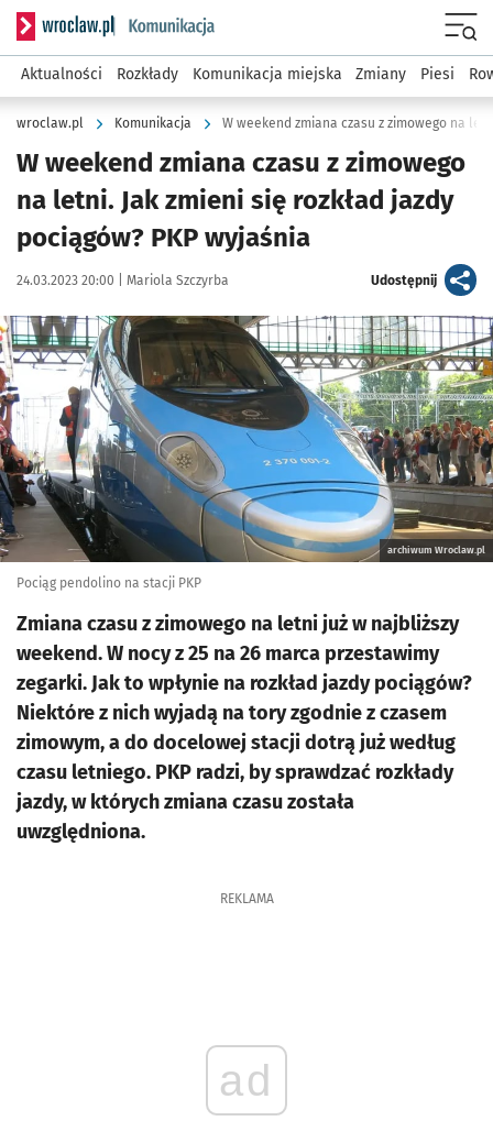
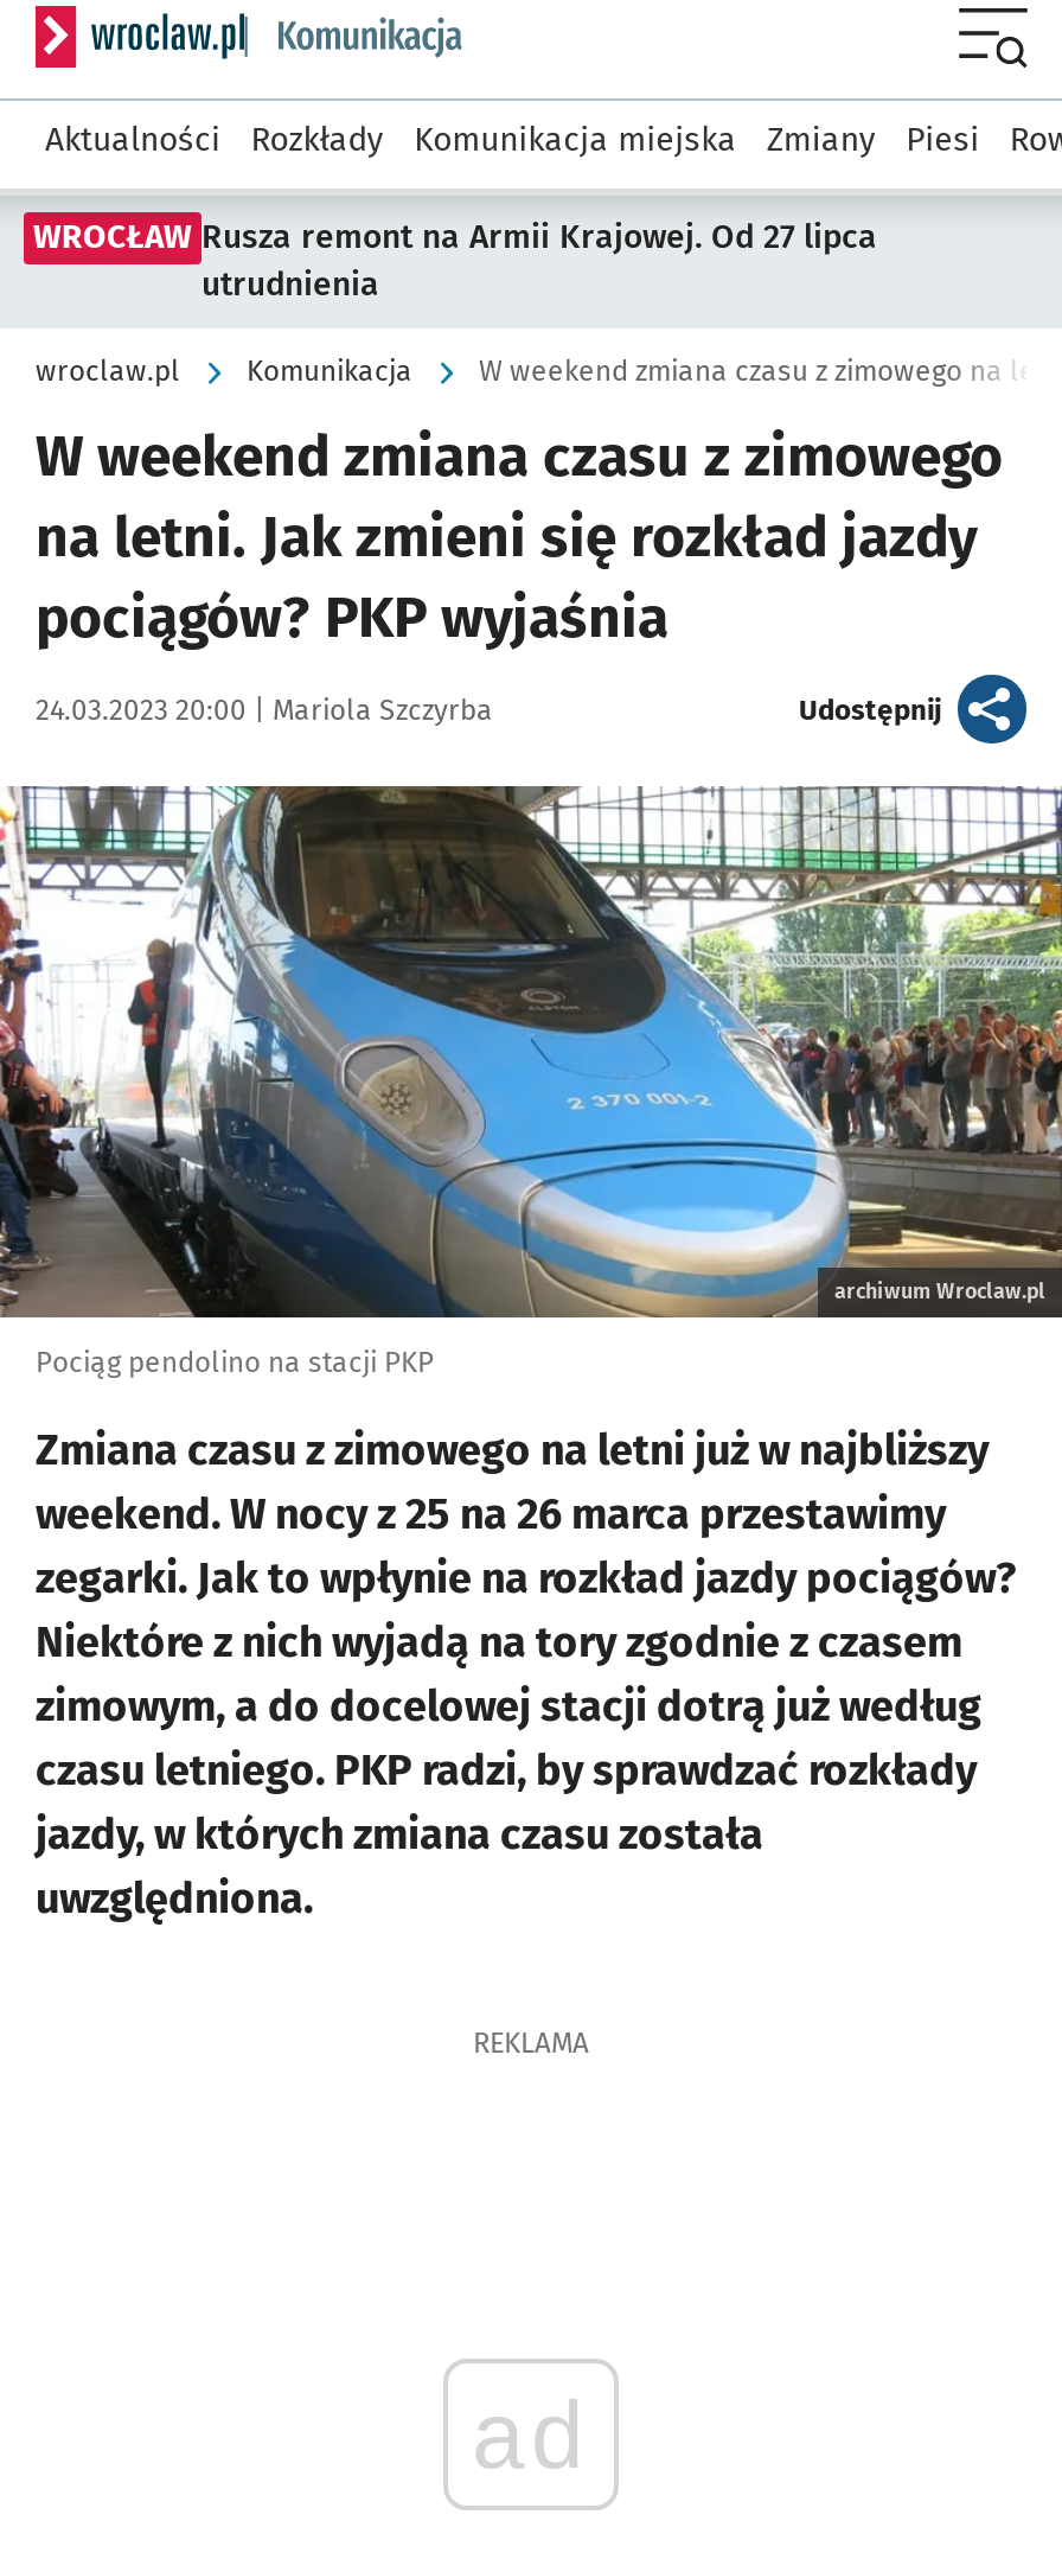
+ WROCŁAW Rusza remont na Armii Krajowej. Od 27 lipca
+ utrudnienia
